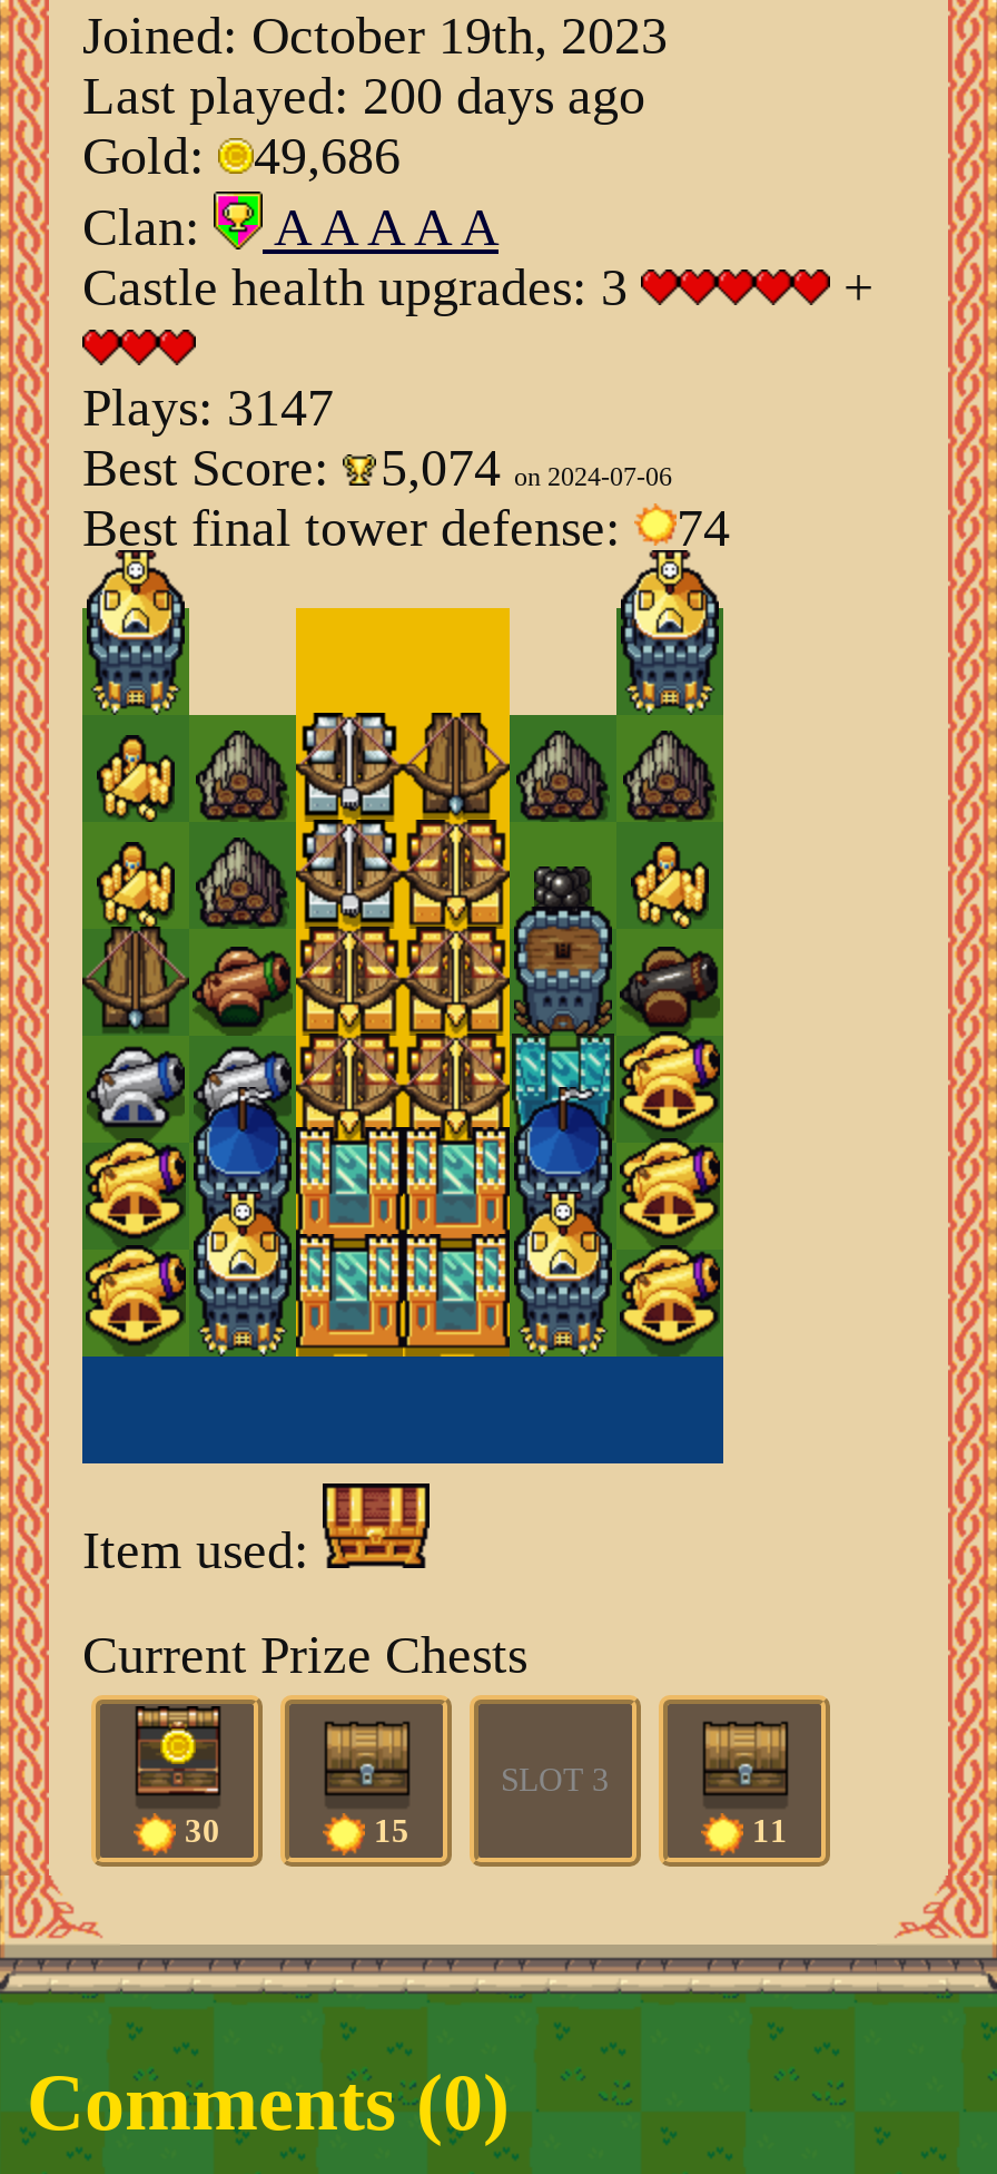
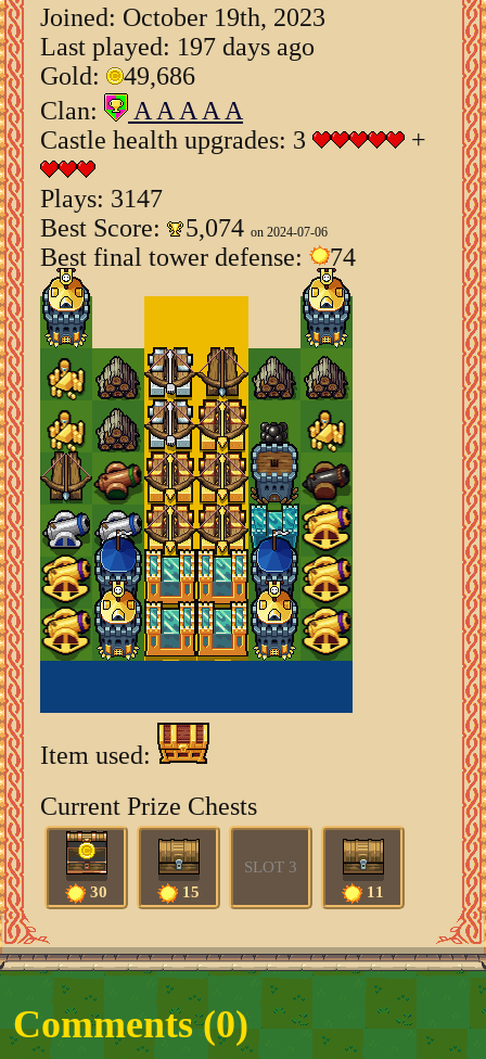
- Last played: 200 days ago
+ Last played: 197 days ago
